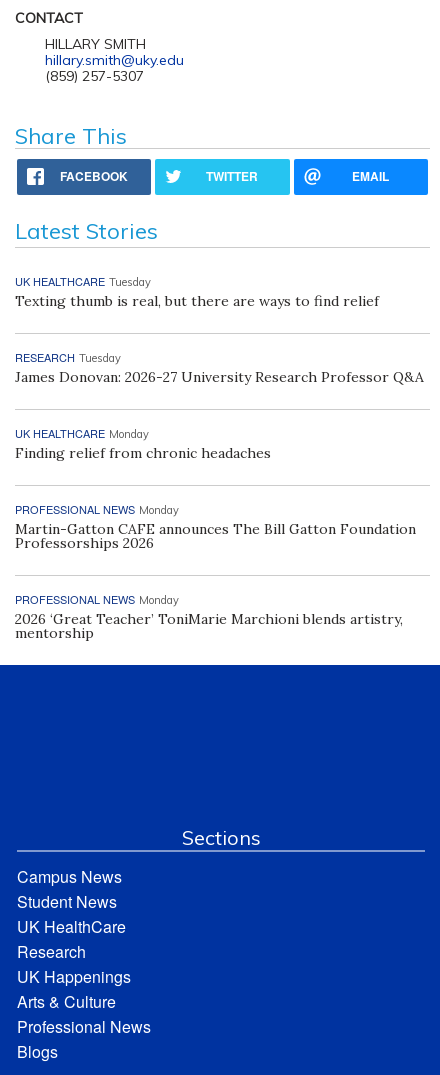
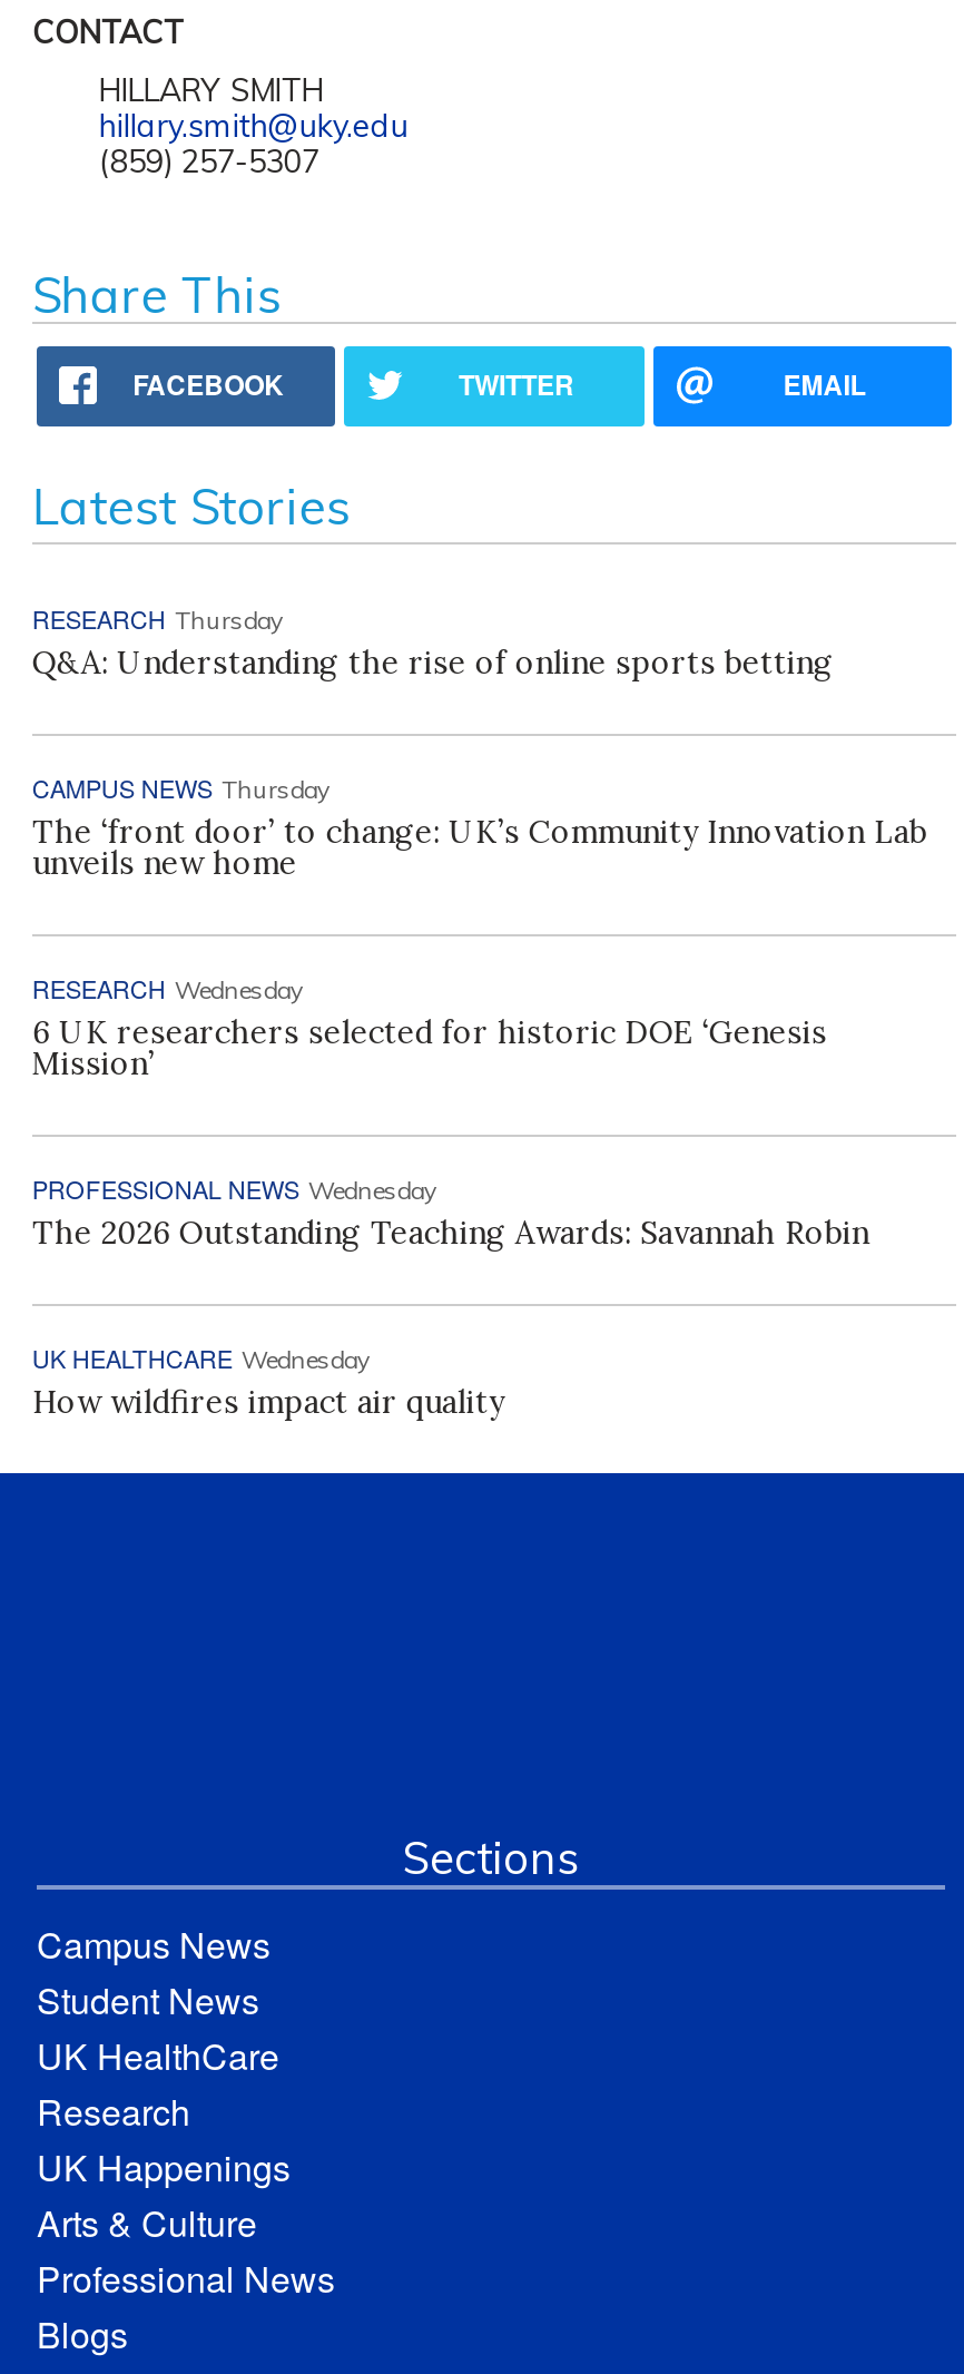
- UK HEALTHCARE Tuesday
- Texting thumb is real, but there are ways to find relief
+ RESEARCH Thursday
+ Q&A: Understanding the rise of online sports betting

- RESEARCH Tuesday
- James Donovan: 2026-27 University Research Professor Q&A
+ CAMPUS NEWS Thursday
+ The ‘front door’ to change: UK’s Community Innovation Lab
+ unveils new home

- UK HEALTHCARE Monday
- Finding relief from chronic headaches
+ RESEARCH Wednesday
+ 6 UK researchers selected for historic DOE ‘Genesis
+ Mission’

- PROFESSIONAL NEWS Monday
- Martin-Gatton CAFE announces The Bill Gatton Foundation
- Professorships 2026
+ PROFESSIONAL NEWS Wednesday
+ The 2026 Outstanding Teaching Awards: Savannah Robin

- PROFESSIONAL NEWS Monday
- 2026 ‘Great Teacher’ ToniMarie Marchioni blends artistry,
- mentorship
+ UK HEALTHCARE Wednesday
+ How wildfires impact air quality
